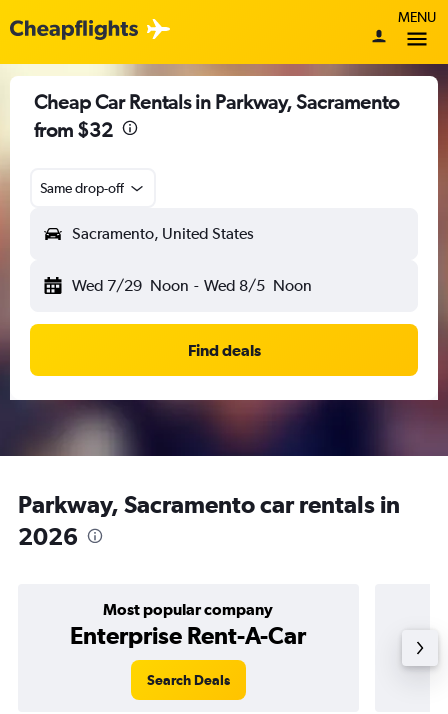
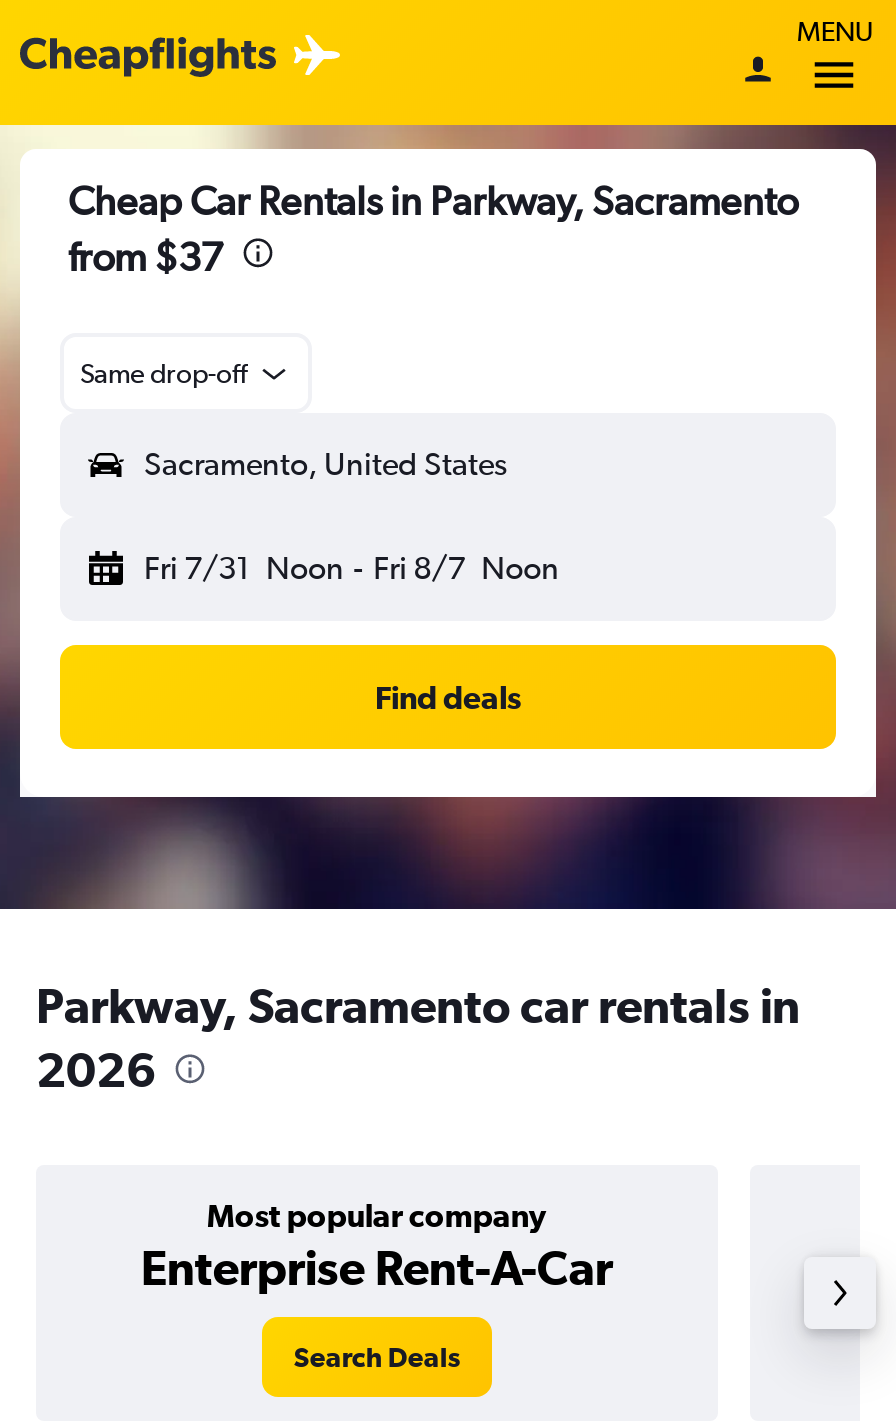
- from $32
+ from $37

- Wed 7/29 Noon - Wed 8/5 Noon
+ Fri 7/31 Noon - Fri 8/7 Noon
